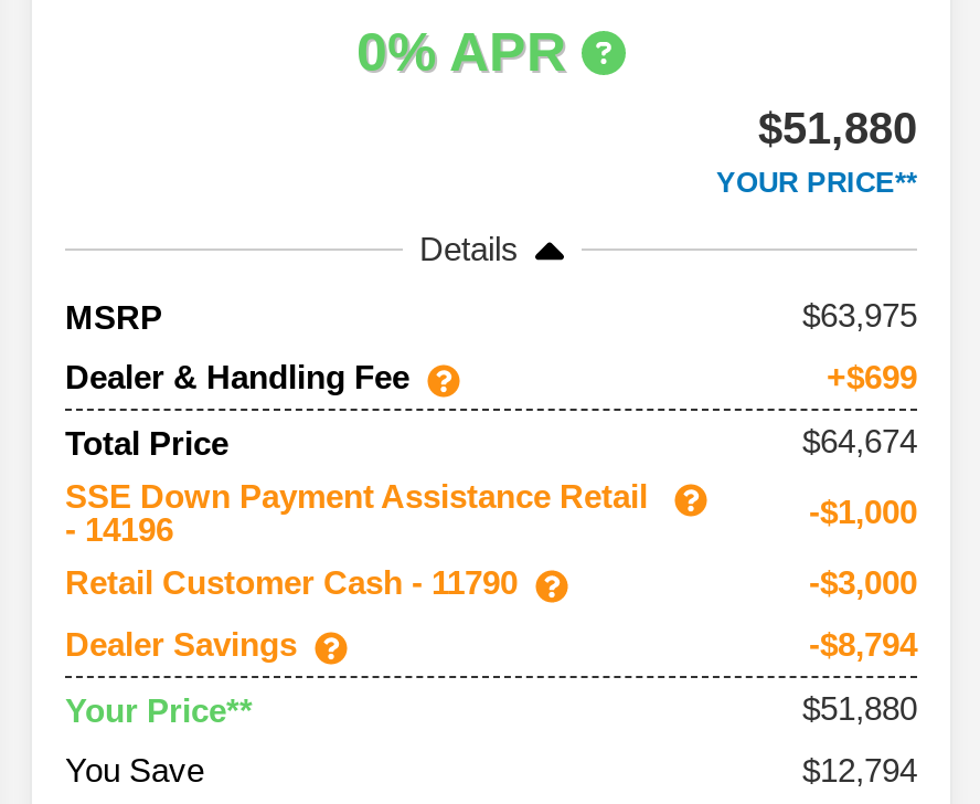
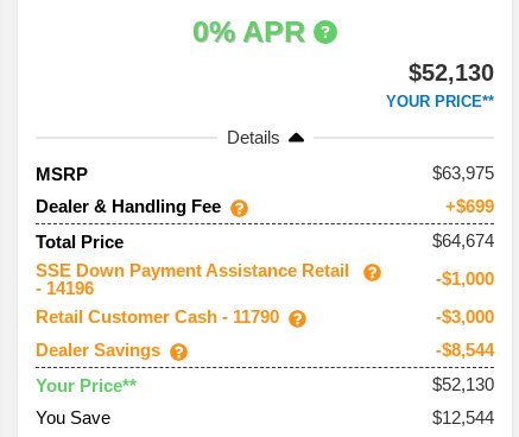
- $51,880
+ $52,130

- -$8,794
+ -$8,544

- $51,880
+ $52,130

- $12,794
+ $12,544
